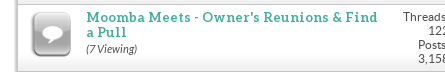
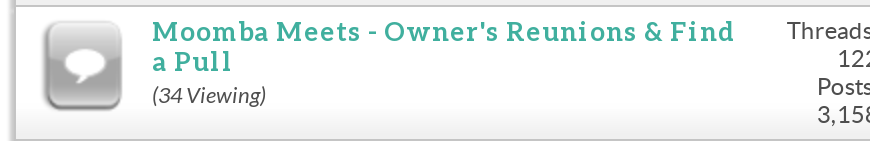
- (7 Viewing)
+ (34 Viewing)
